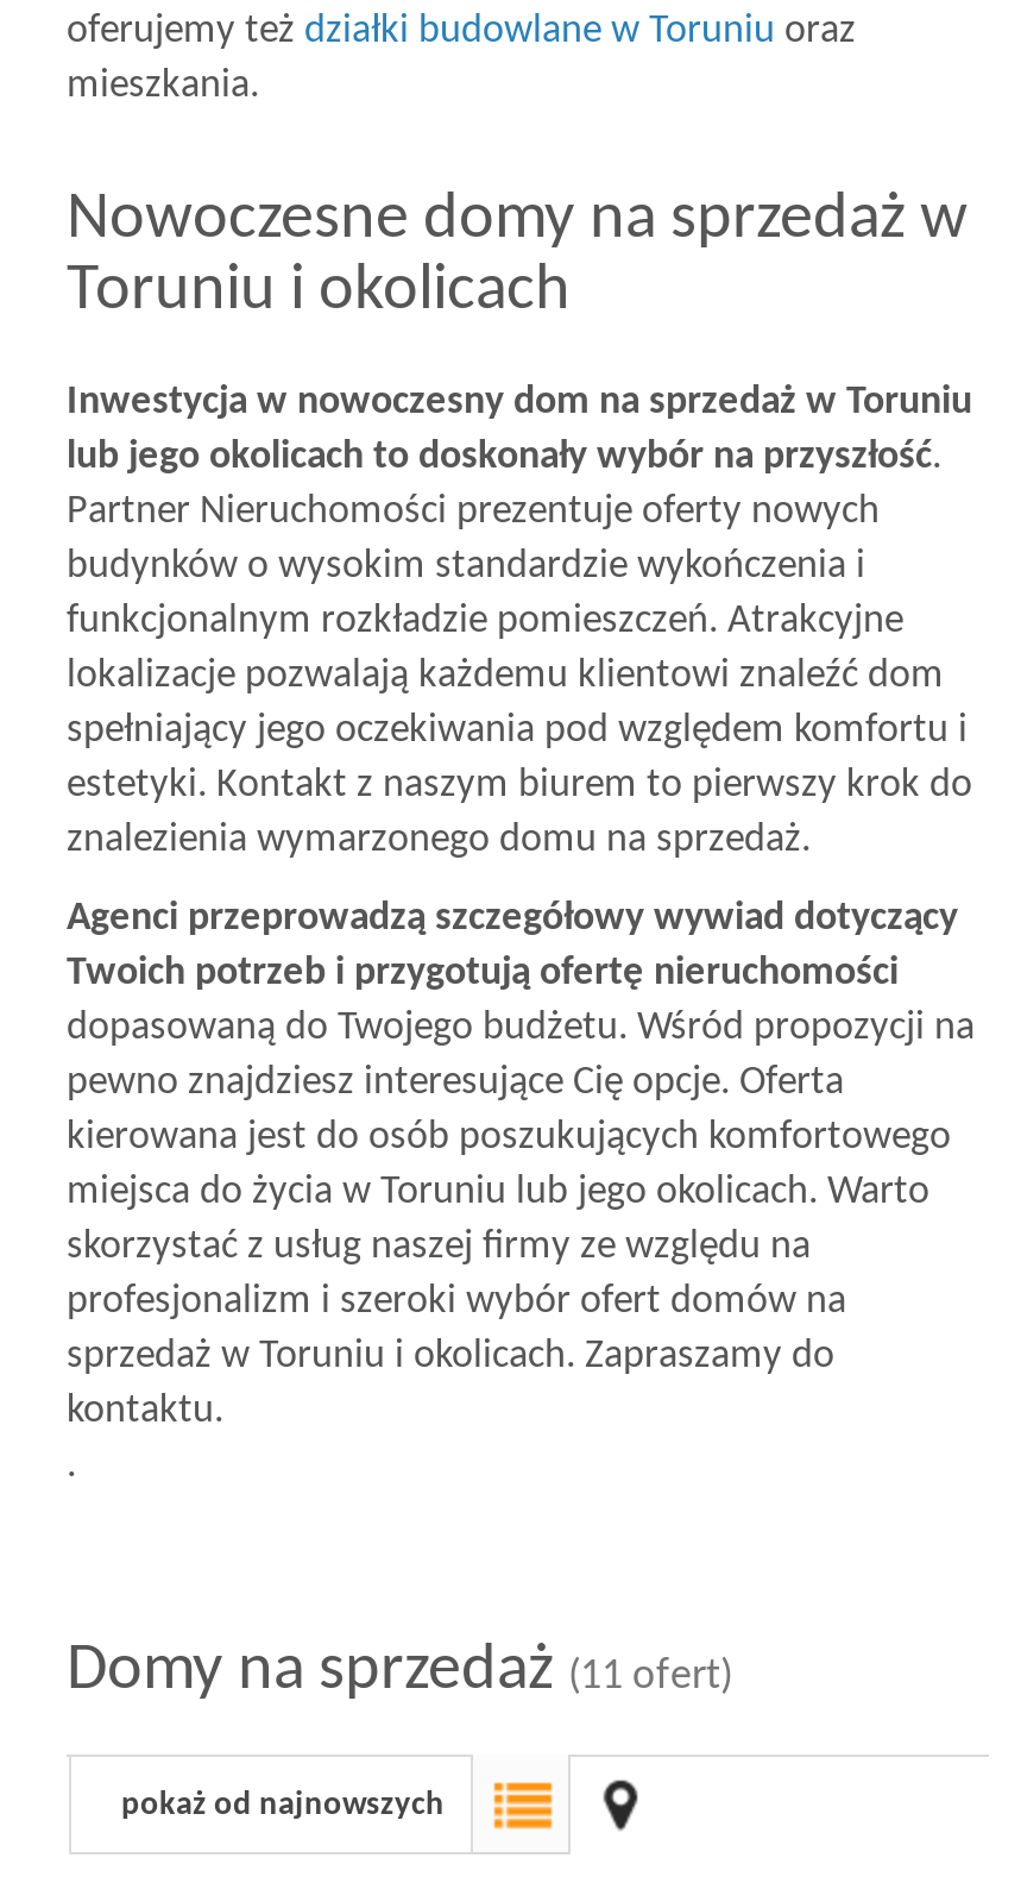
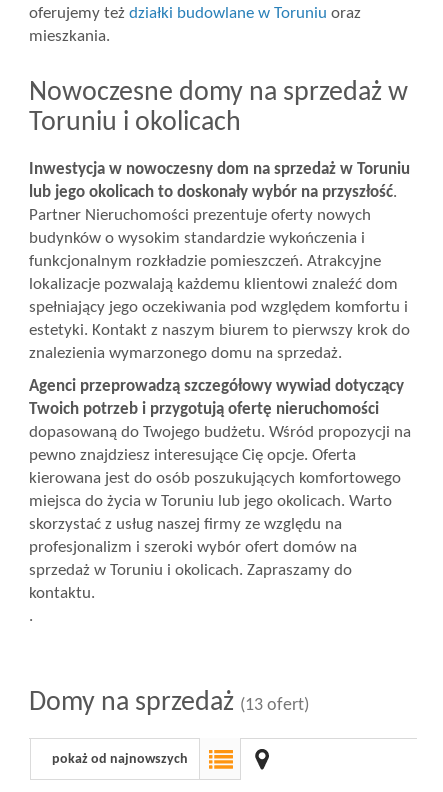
- Domy na sprzedaż (11 ofert)
+ Domy na sprzedaż (13 ofert)
